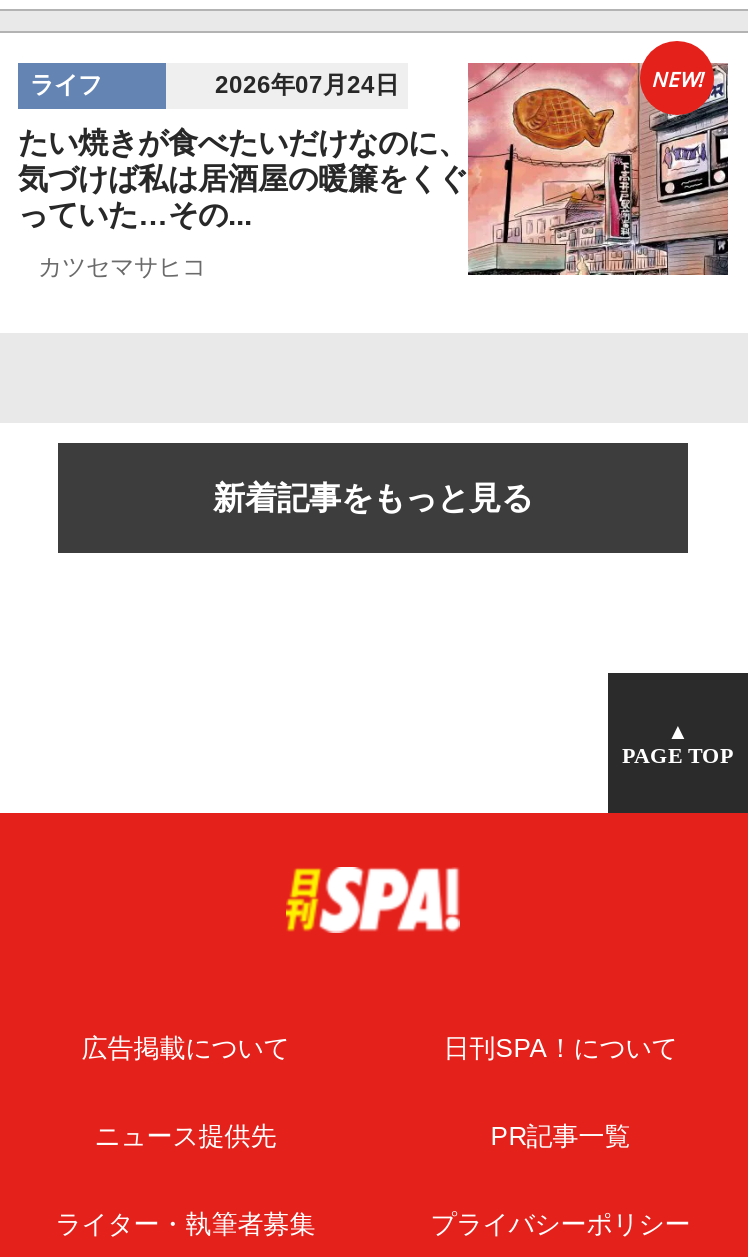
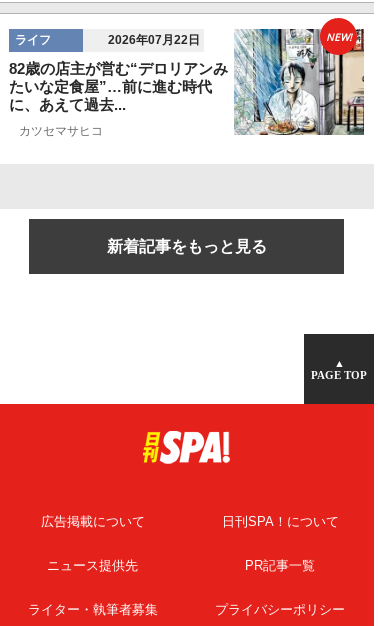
- [image]
- たい焼きが食べたいだけなのに、
- 気づけば私は居酒屋の暖簾をくぐ
- っていた…その...
+ [image]
+ 82歳の店主が営む“デロリアンみ
+ たいな定食屋”…前に進む時代
+ に、あえて過去...

- 2026年07月24日
+ 2026年07月22日
